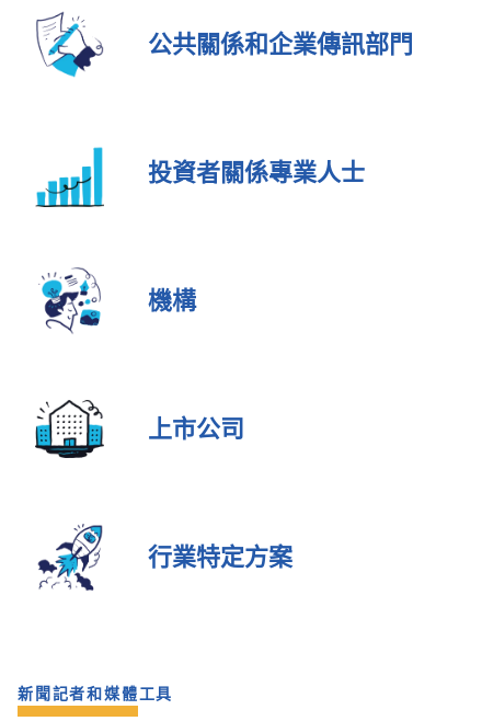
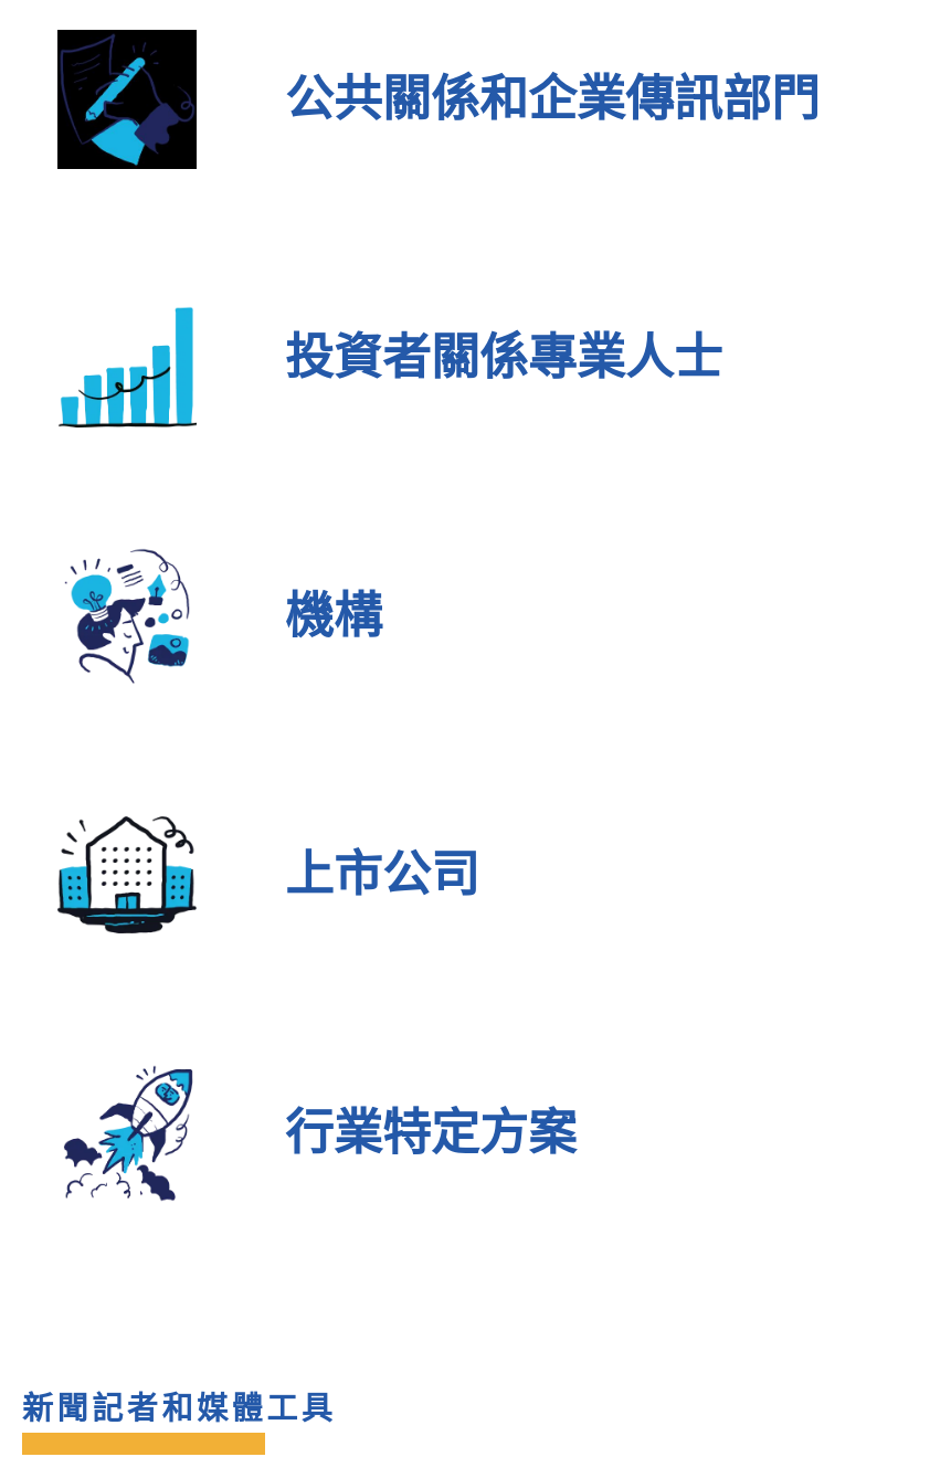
- [image]
+ [image]
